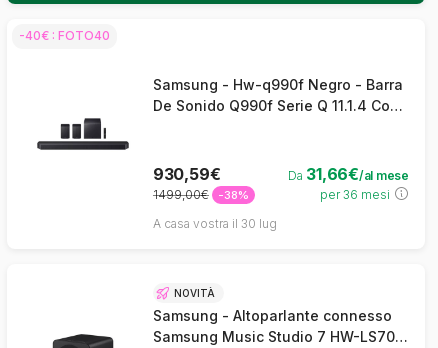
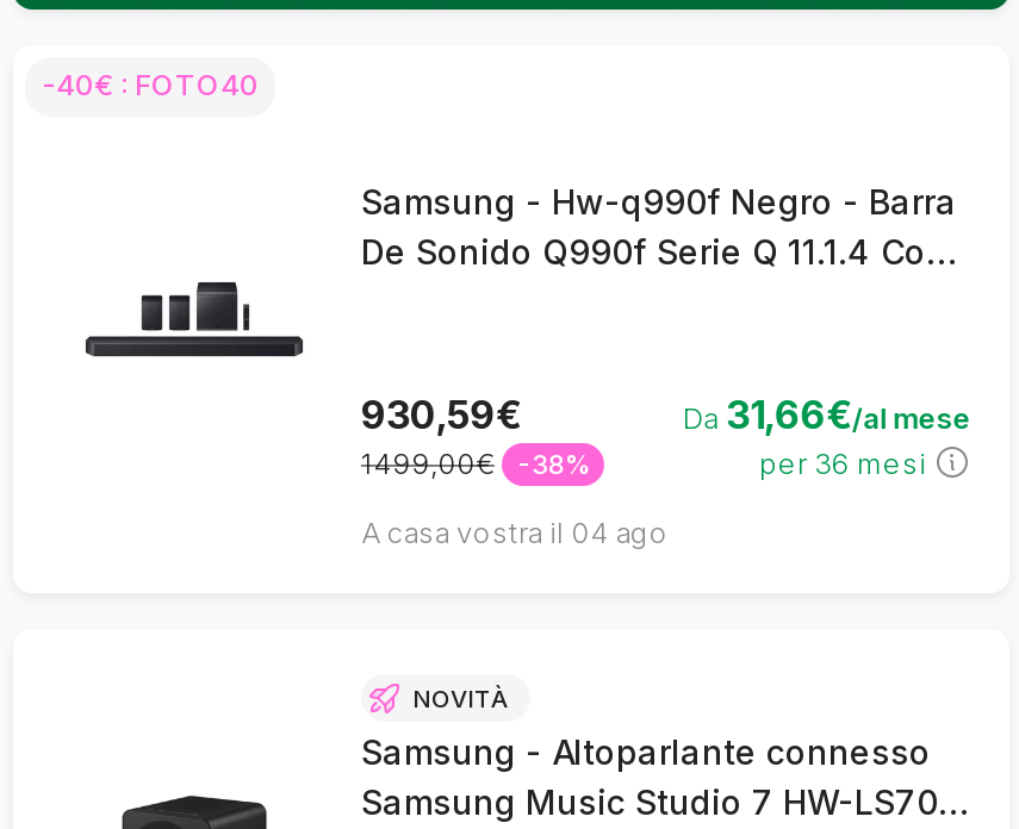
- A casa vostra il 30 lug
+ A casa vostra il 04 ago
